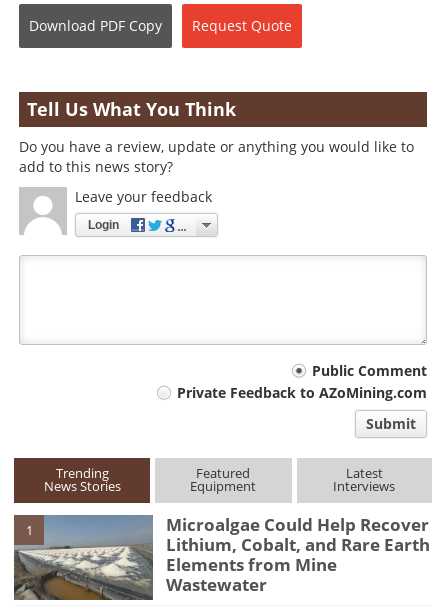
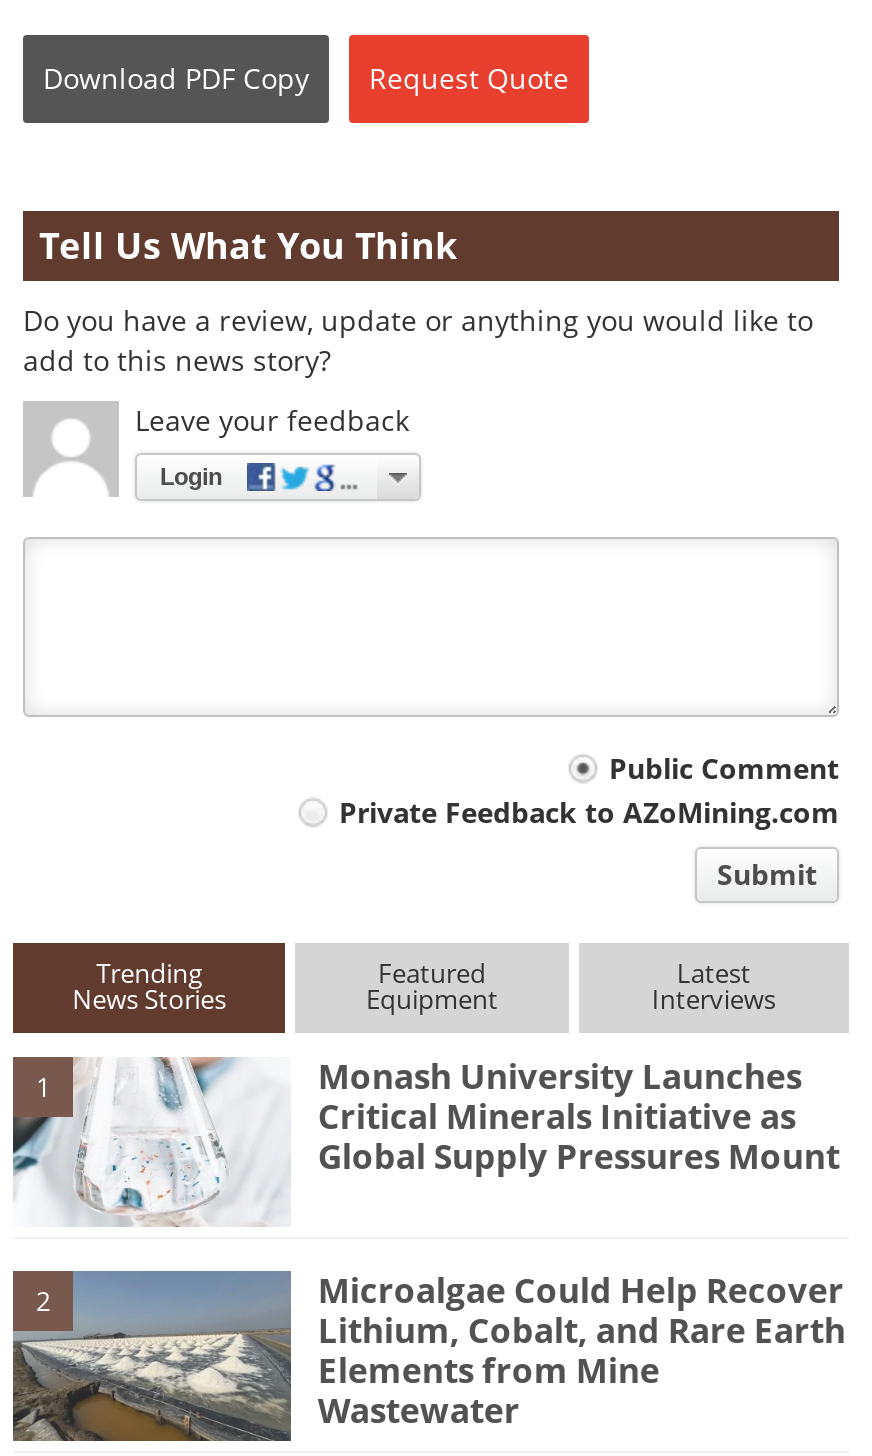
+ [image]
+ Monash University Launches
+ Critical Minerals Initiative as
+ Global Supply Pressures Mount
+ 2
